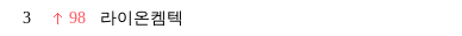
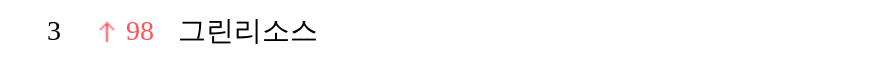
- 라이온켐텍
+ 그린리소스
